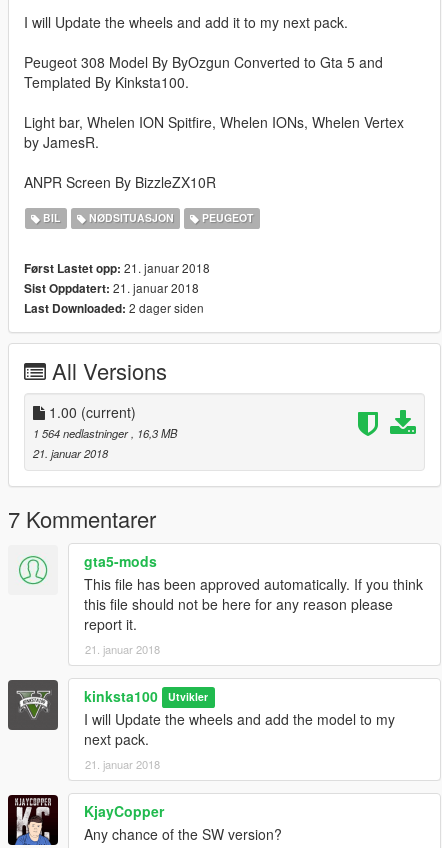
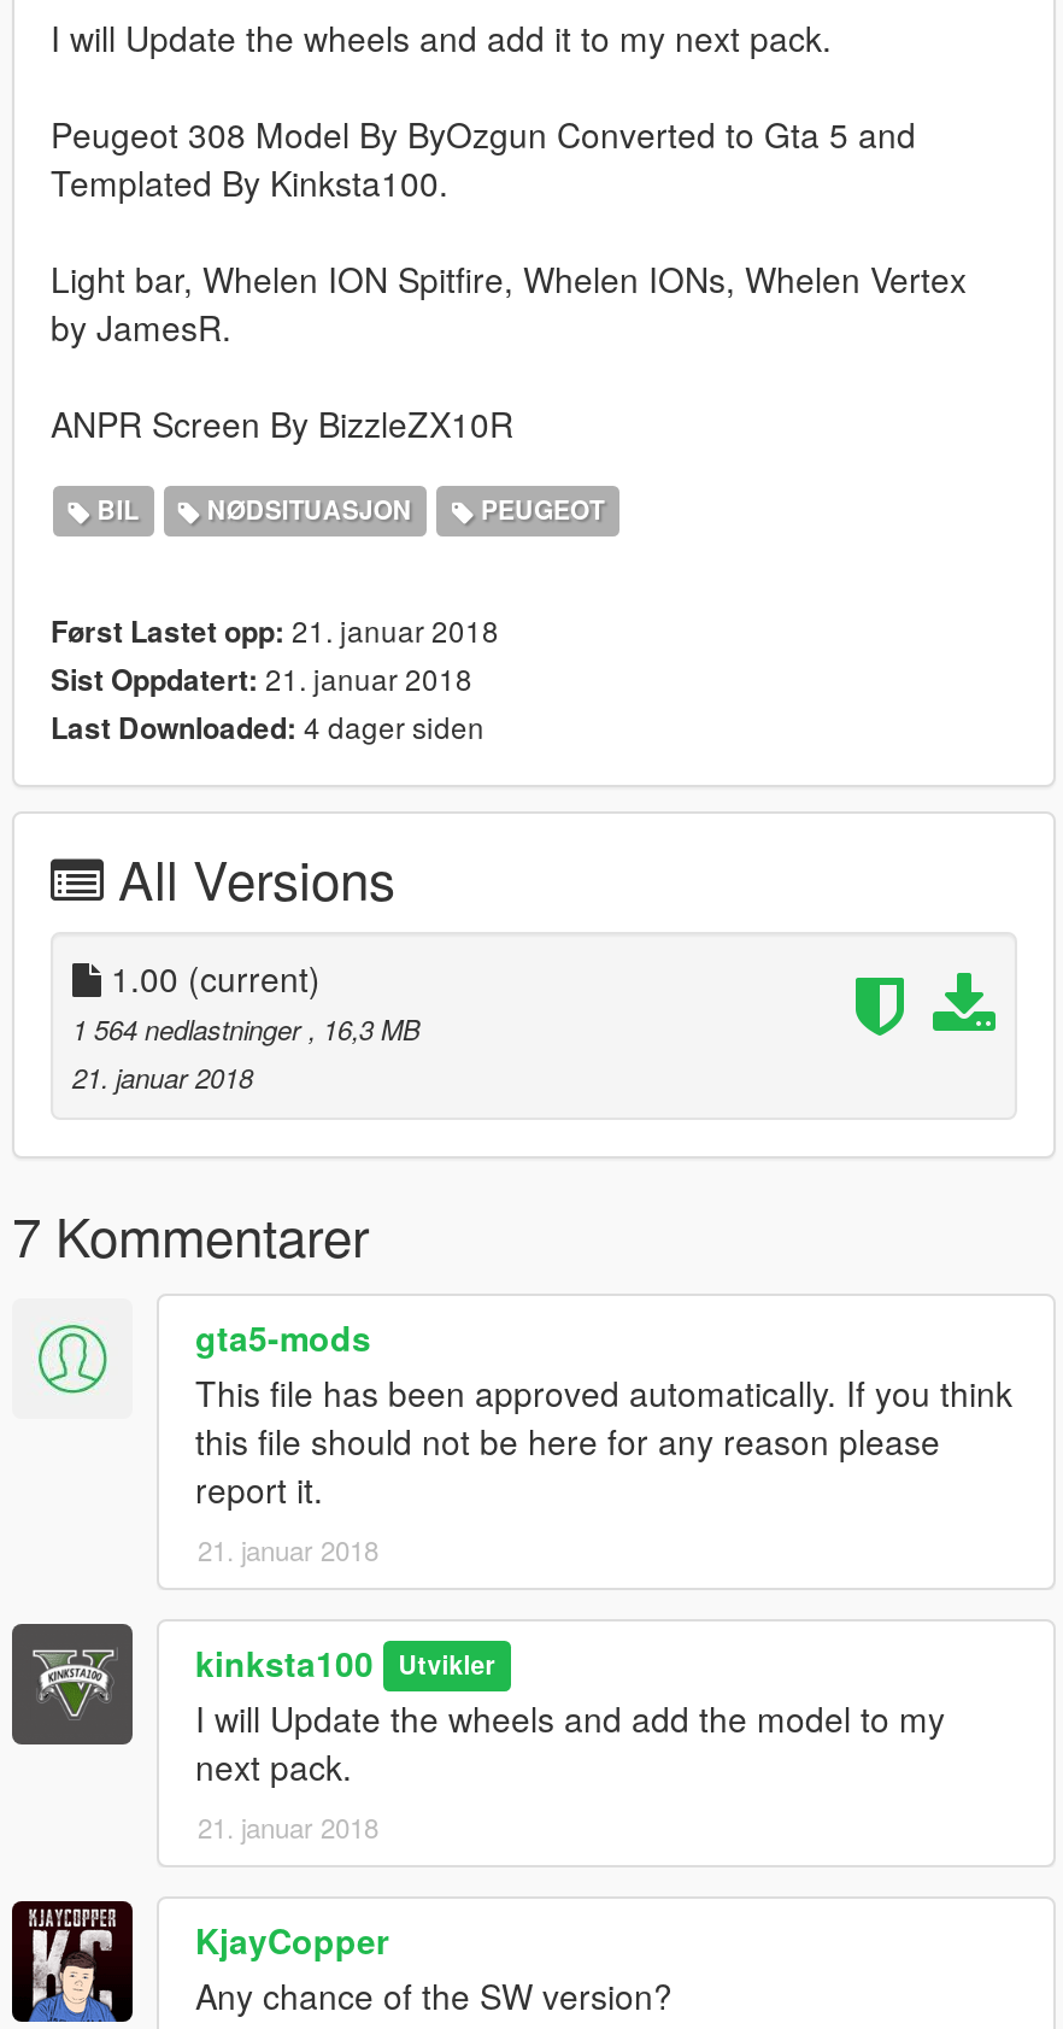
- Last Downloaded: 2 dager siden
+ Last Downloaded: 4 dager siden
